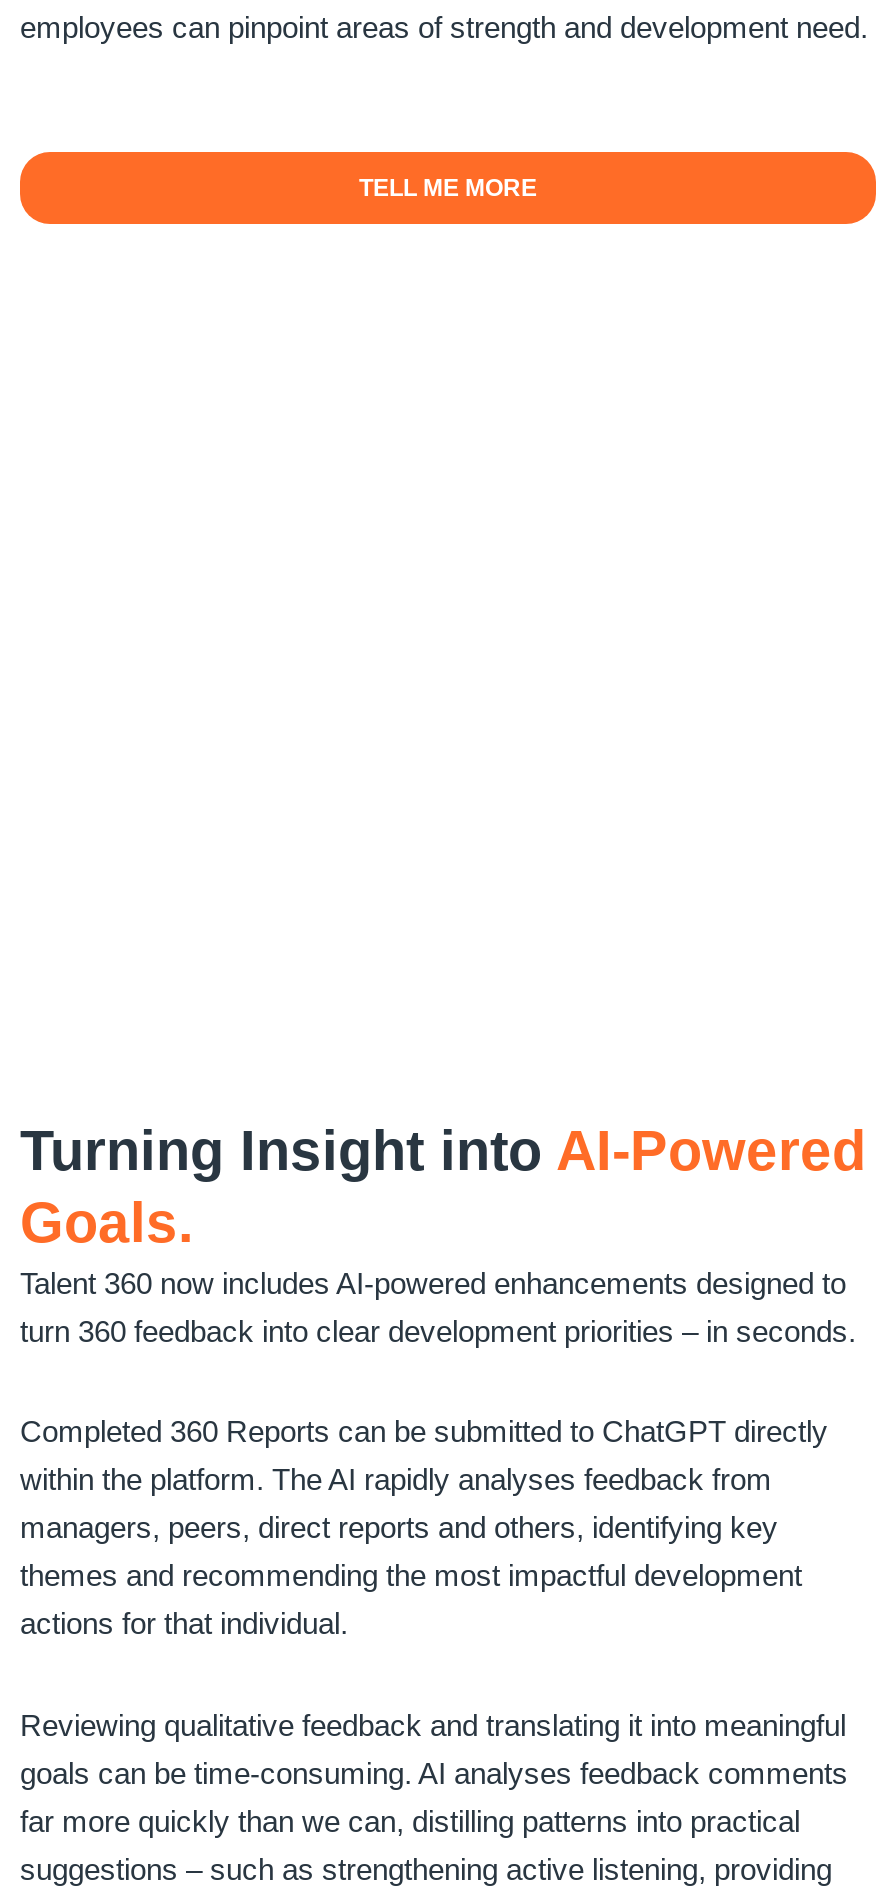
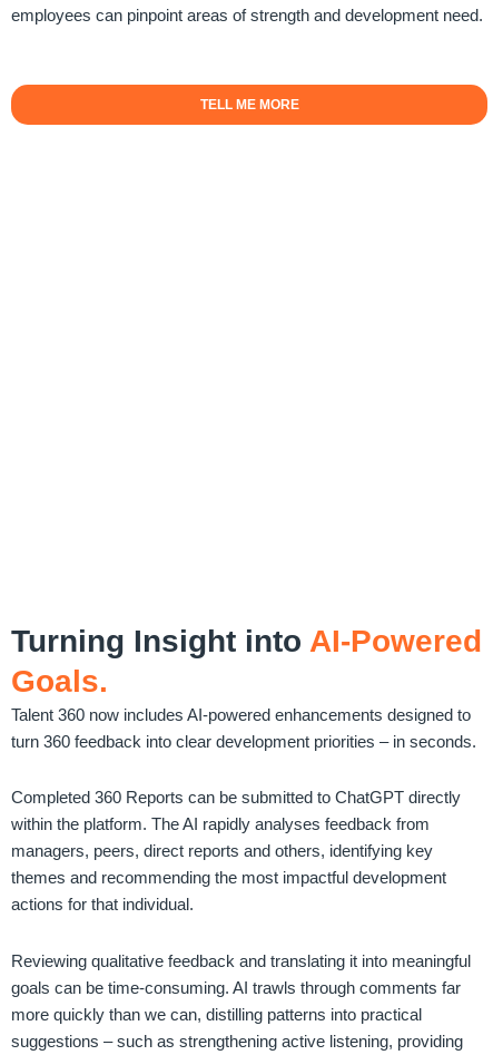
- goals can be time-consuming. AI analyses feedback comments
- far more quickly than we can, distilling patterns into practical
+ goals can be time-consuming. AI trawls through comments far
+ more quickly than we can, distilling patterns into practical
